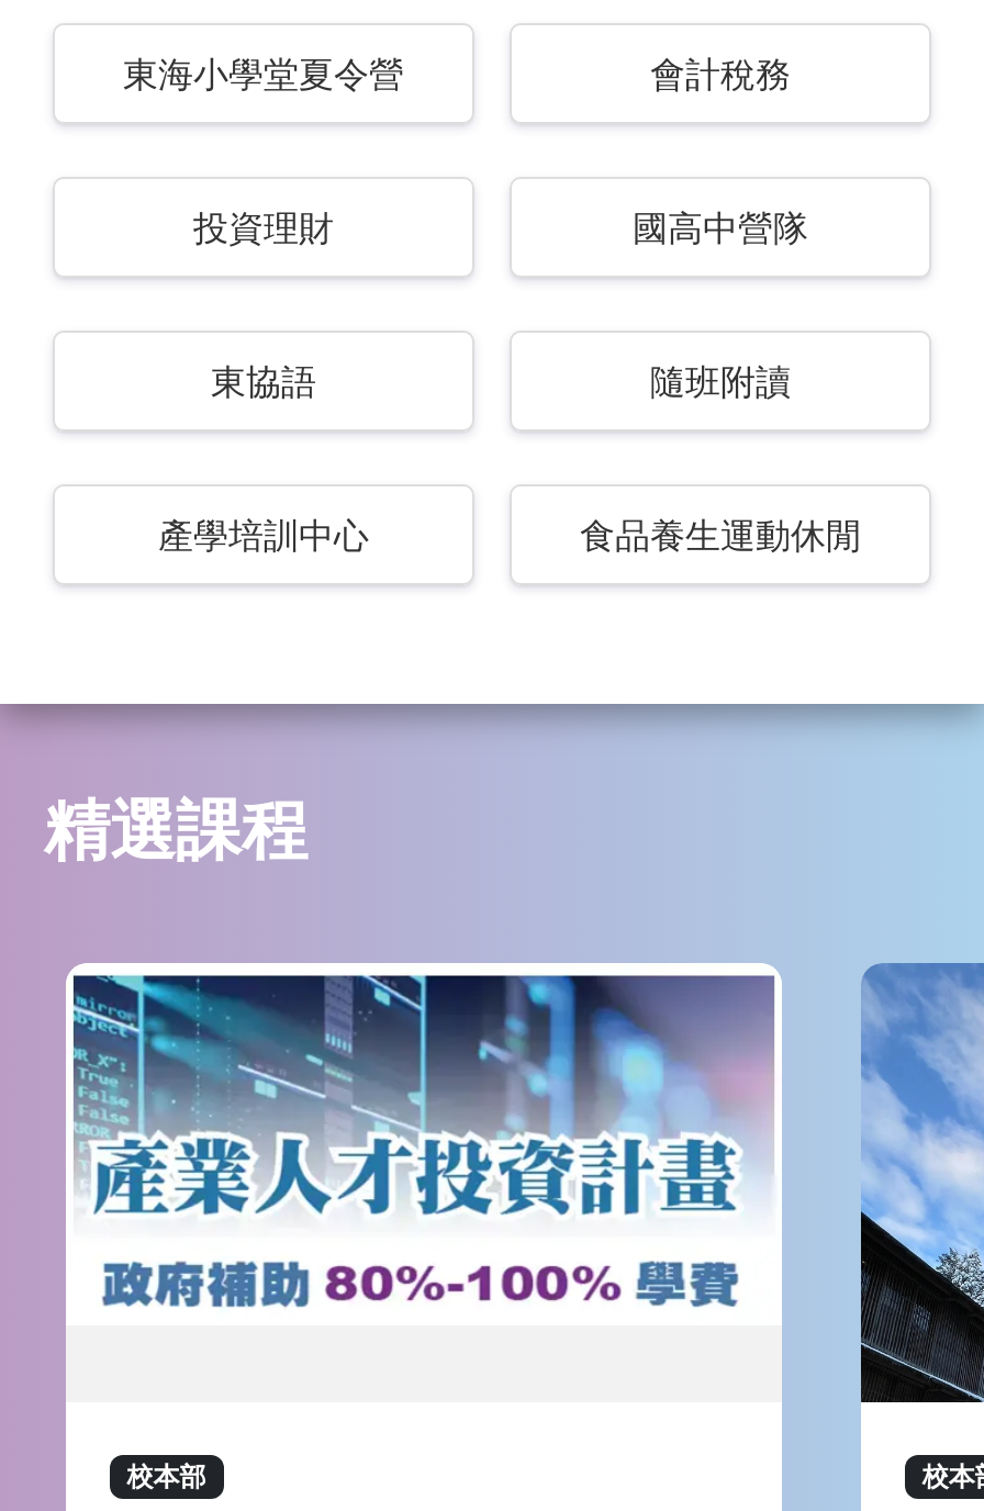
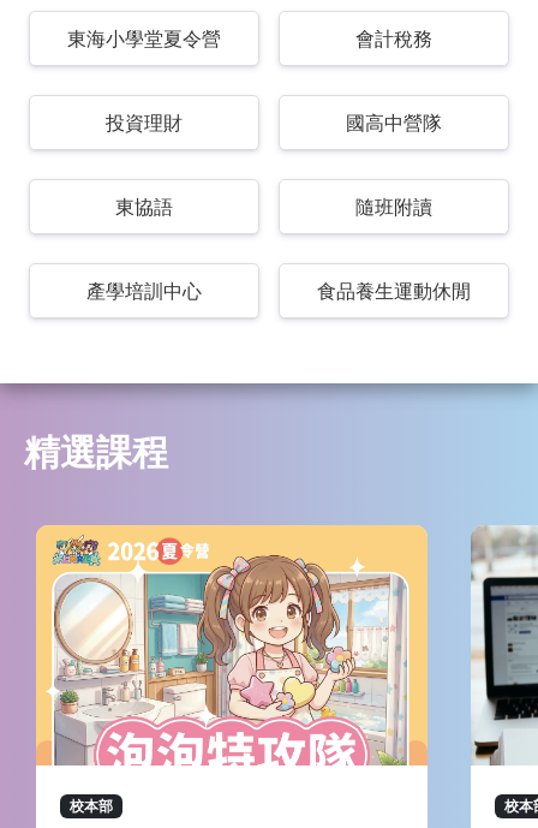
- [image]
+ [image]

- [image]
+ [image]
